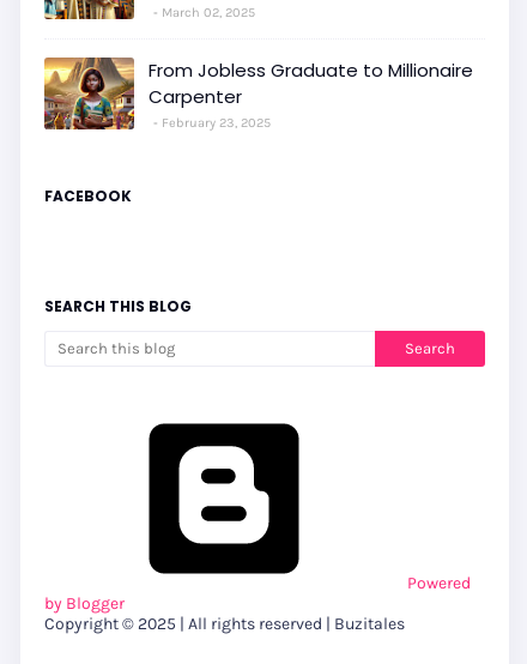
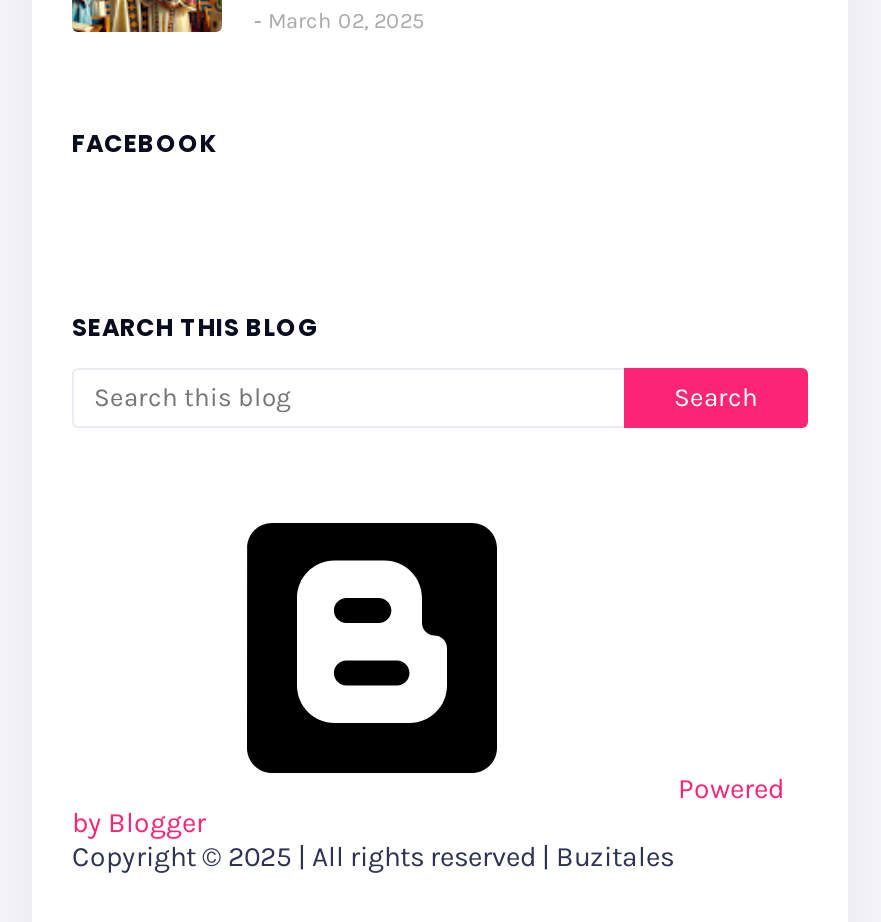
- [image]
- From Jobless Graduate to Millionaire
- Carpenter
- February 23, 2025
